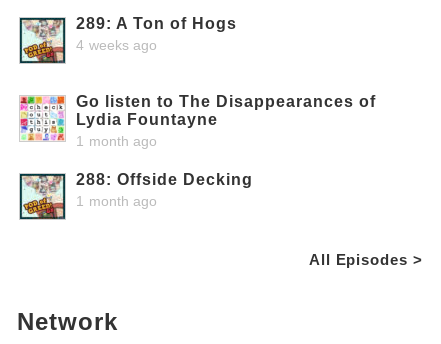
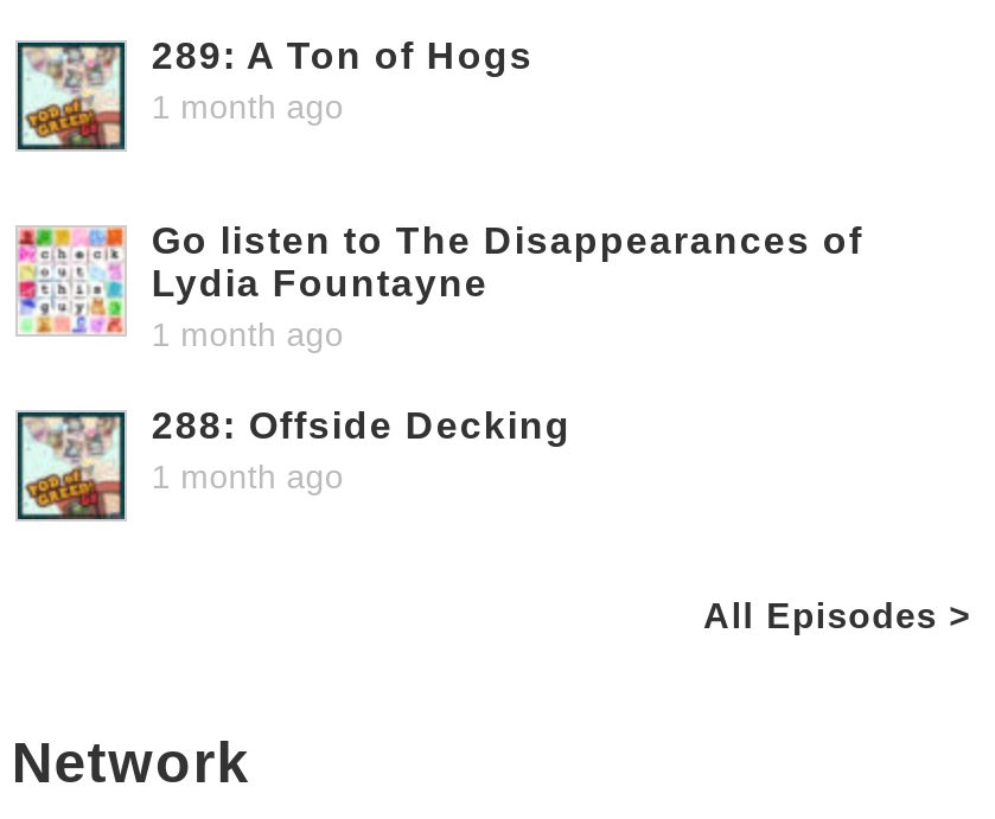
- 4 weeks ago
+ 1 month ago
